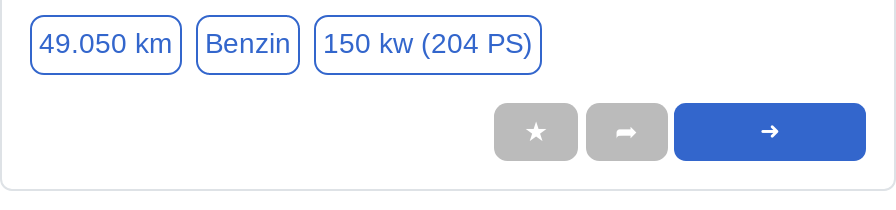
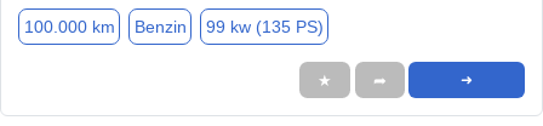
- 49.050 km
+ 100.000 km

- 150 kw (204 PS)
+ 99 kw (135 PS)
